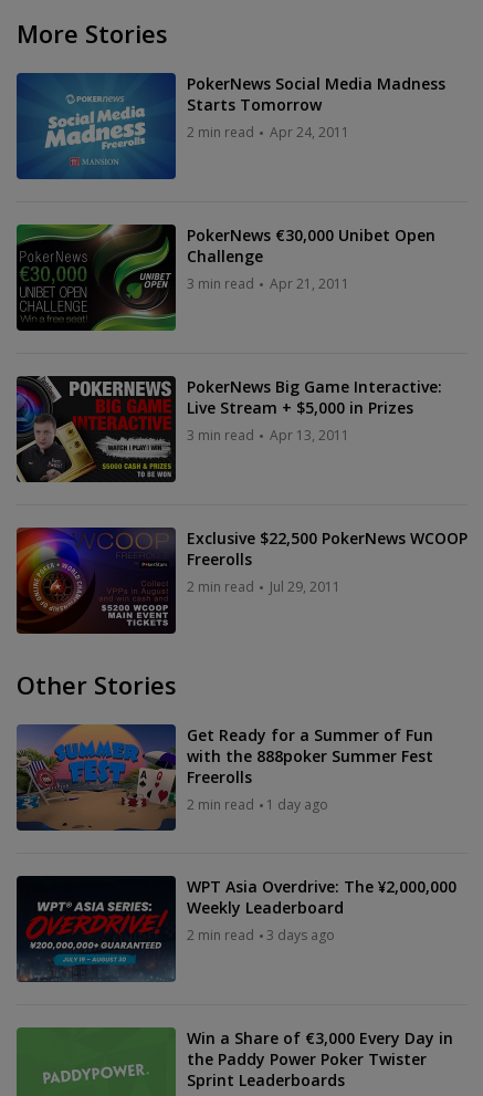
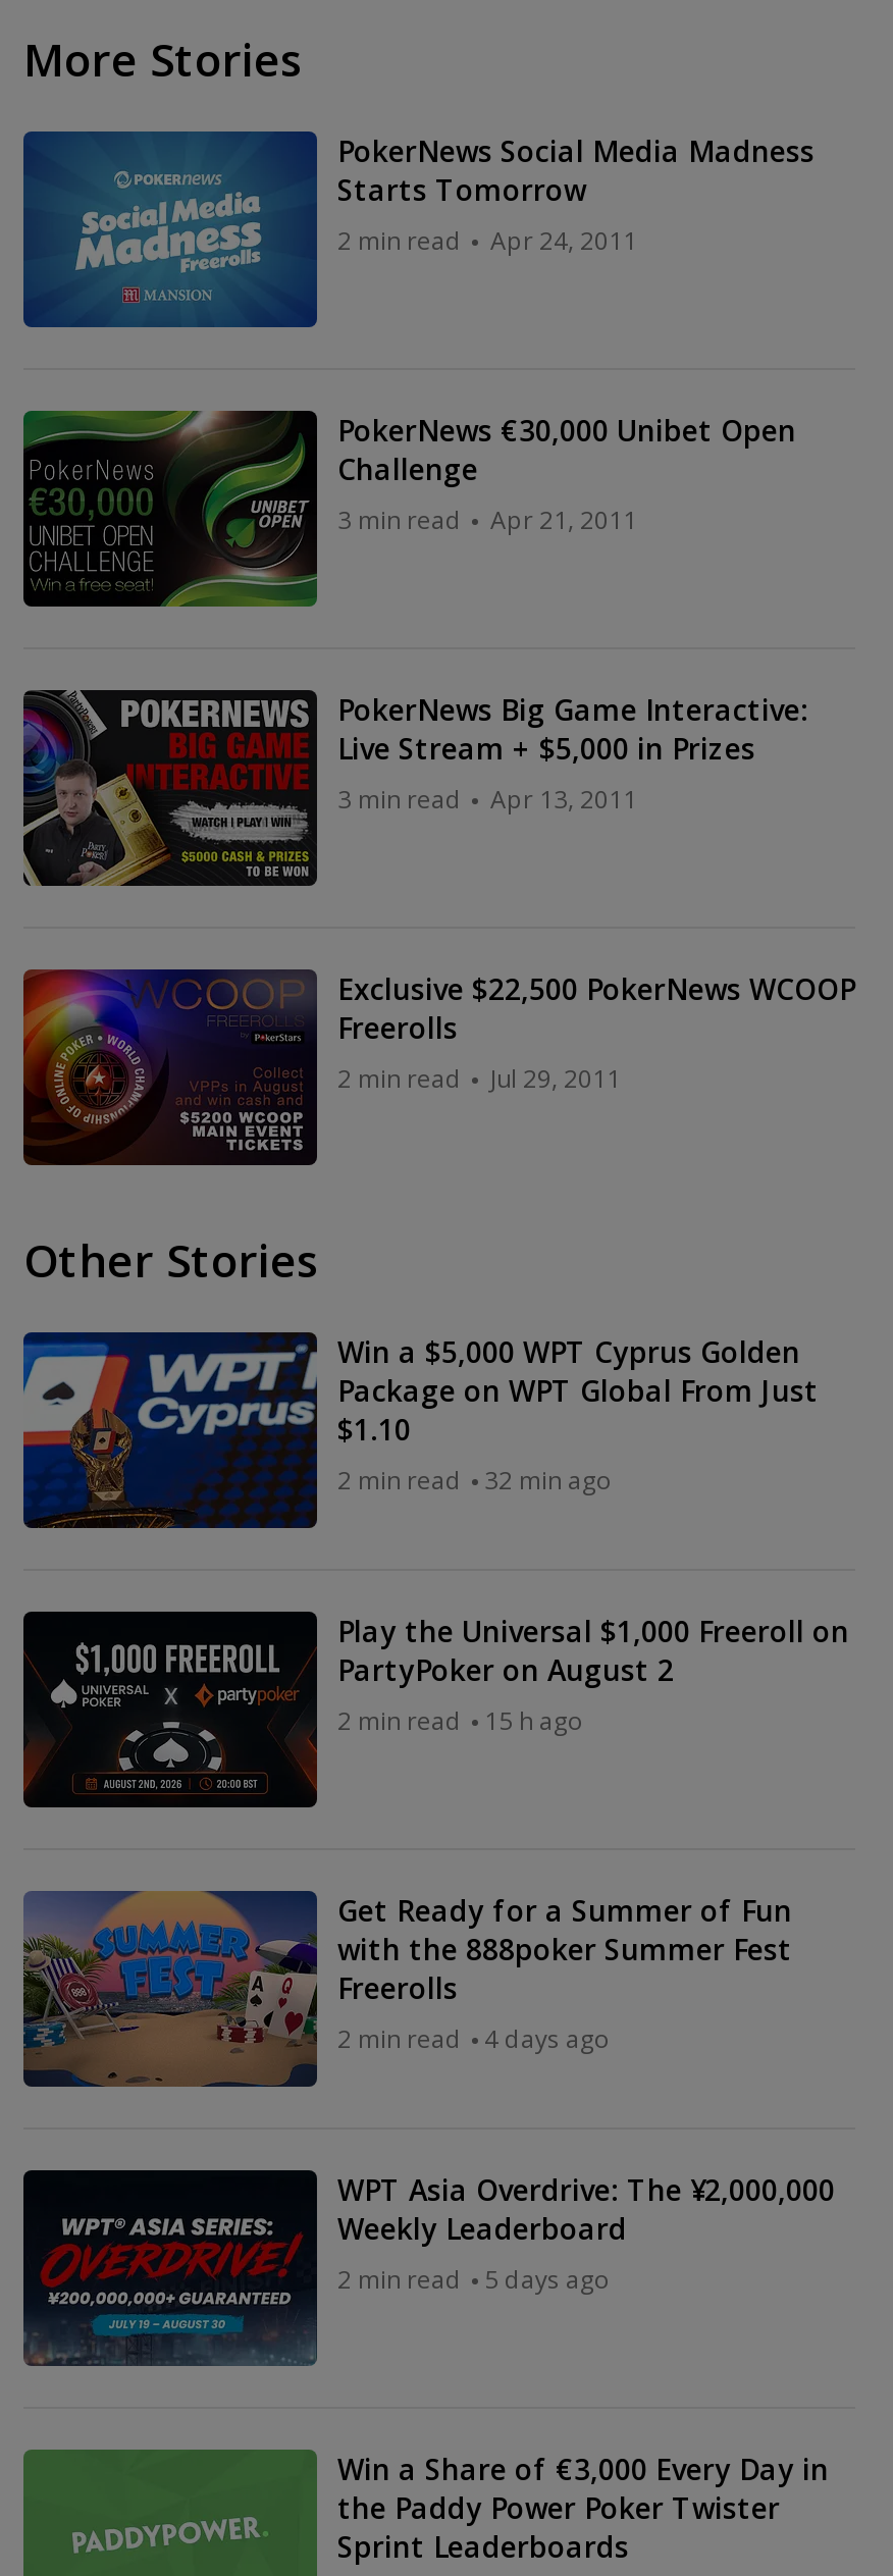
+ [image]
+ Win a $5,000 WPT Cyprus Golden
+ Package on WPT Global From Just
+ $1.10
+ 2 min read
+ 32 min ago

+ [image]
+ Play the Universal $1,000 Freeroll on
+ PartyPoker on August 2
+ 2 min read
+ 15 h ago

- 2 min read 1 day ago
+ 2 min read 4 days ago

- 2 min read 3 days ago
+ 2 min read 5 days ago
